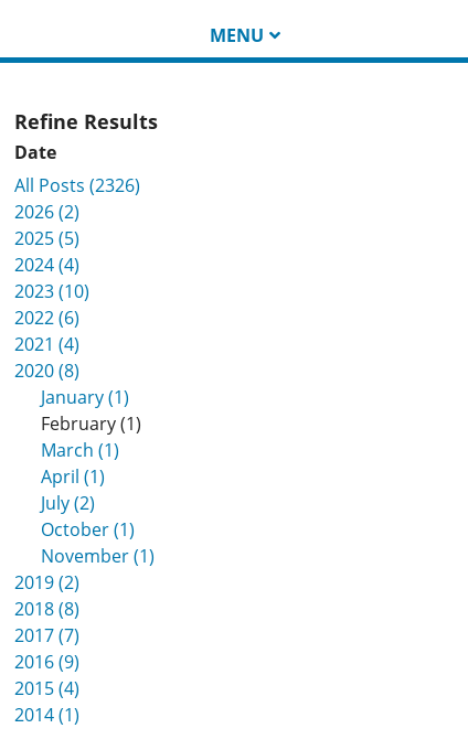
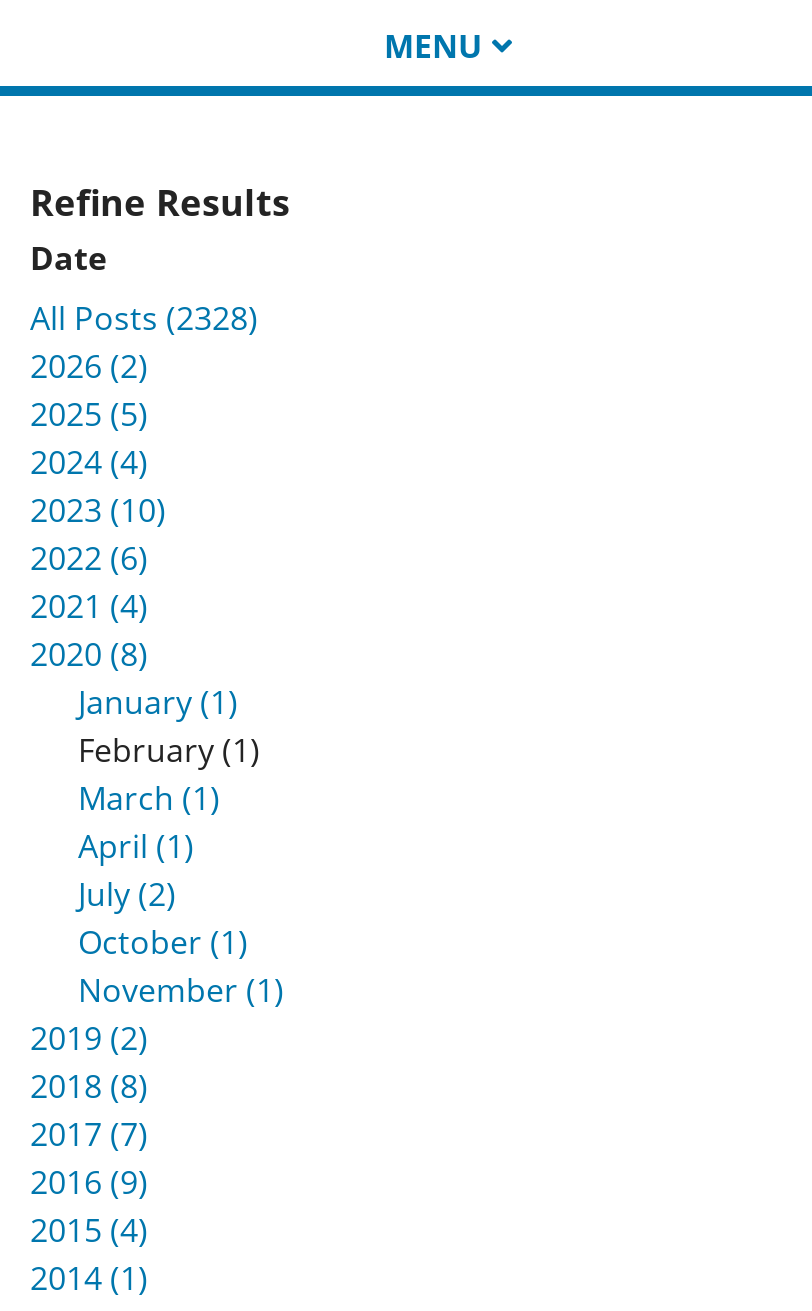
- All Posts (2326)
+ All Posts (2328)
